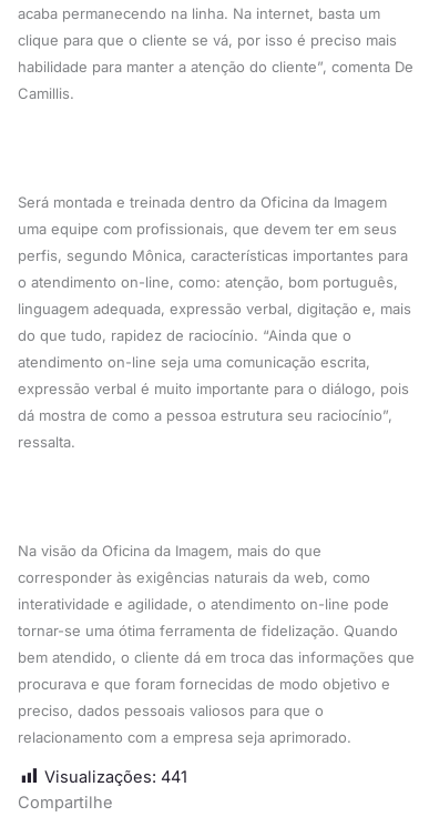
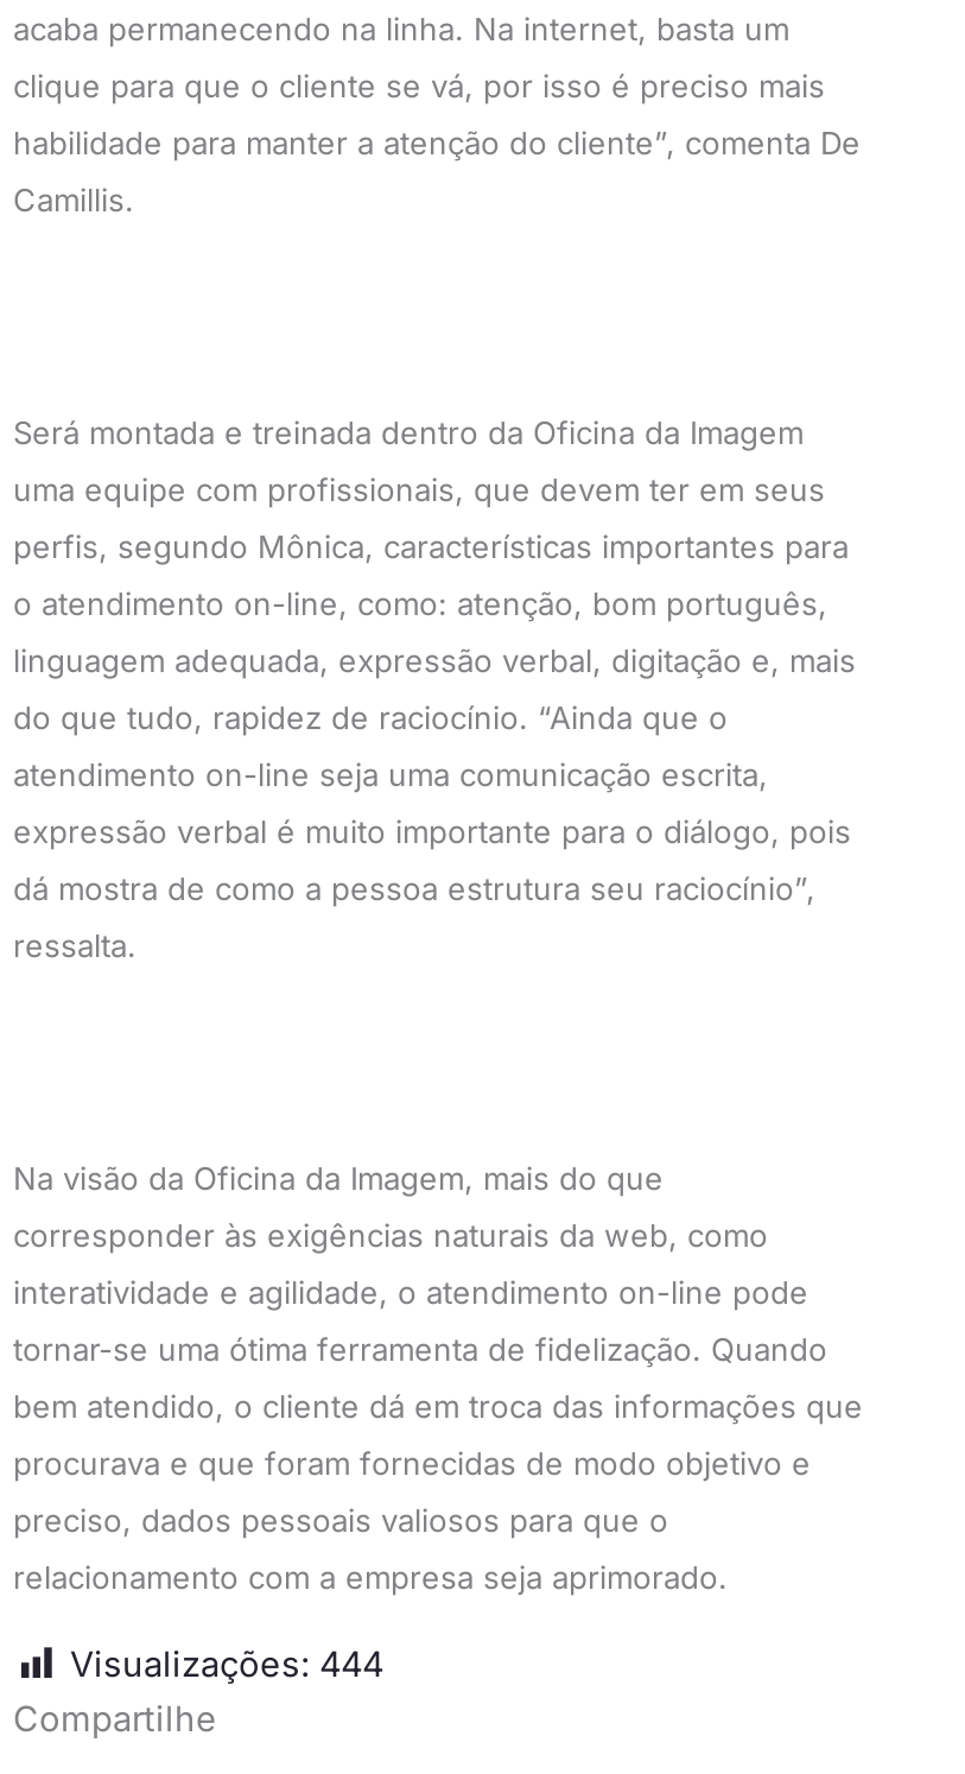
- Visualizações: 441
+ Visualizações: 444
